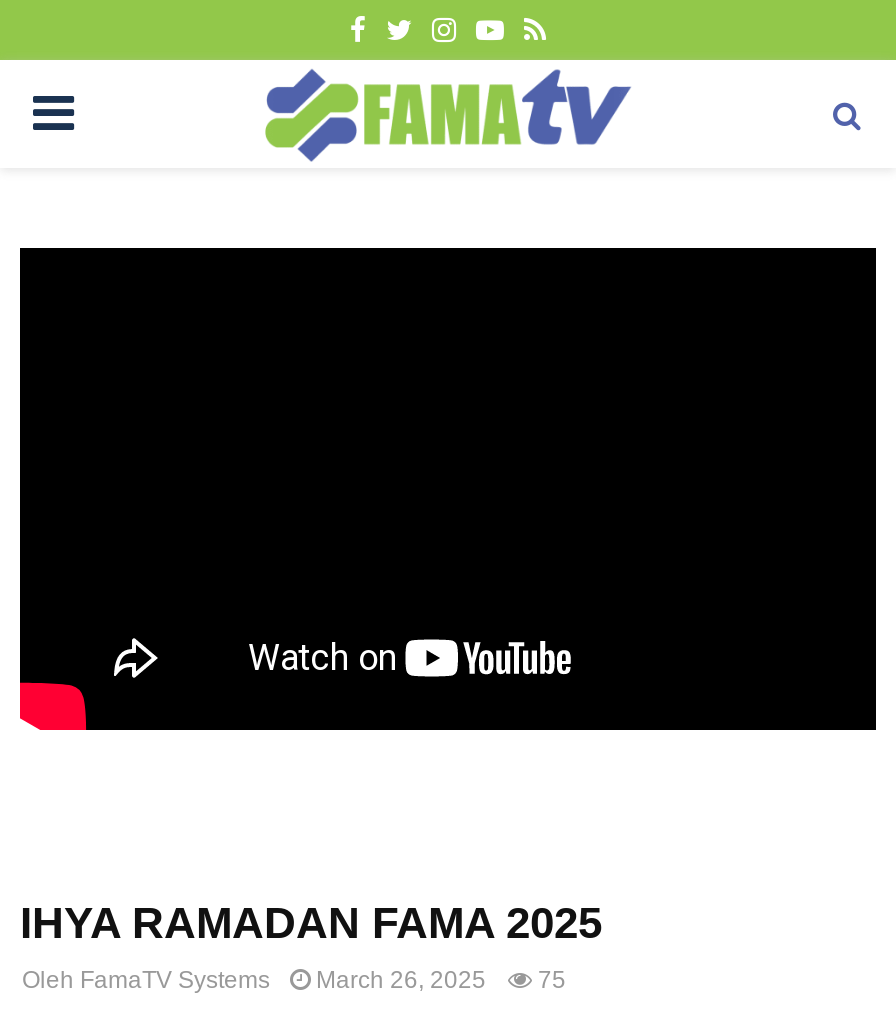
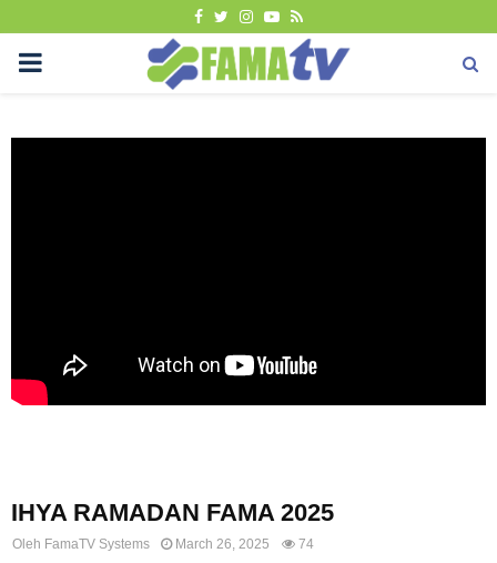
- Oleh FamaTV Systems March 26, 2025 75
+ Oleh FamaTV Systems March 26, 2025 74
